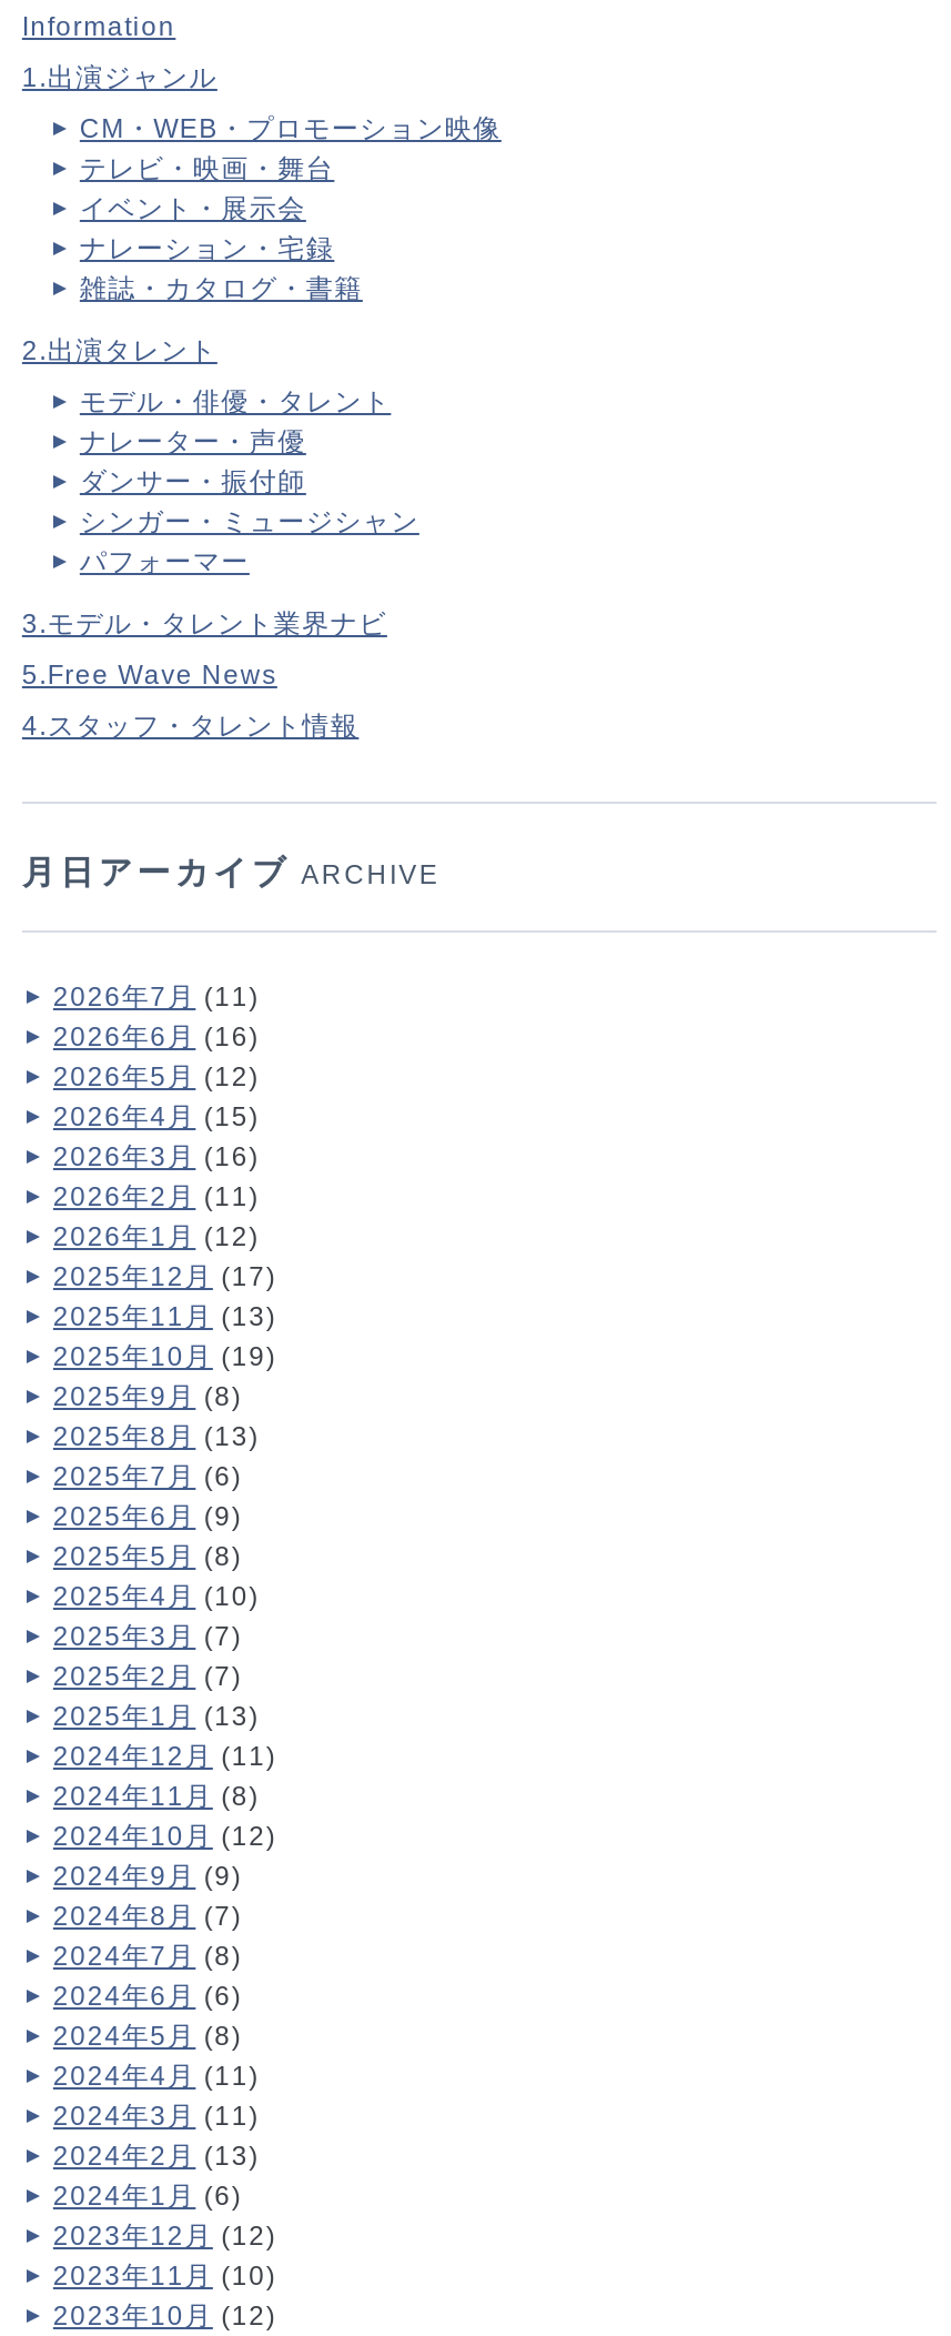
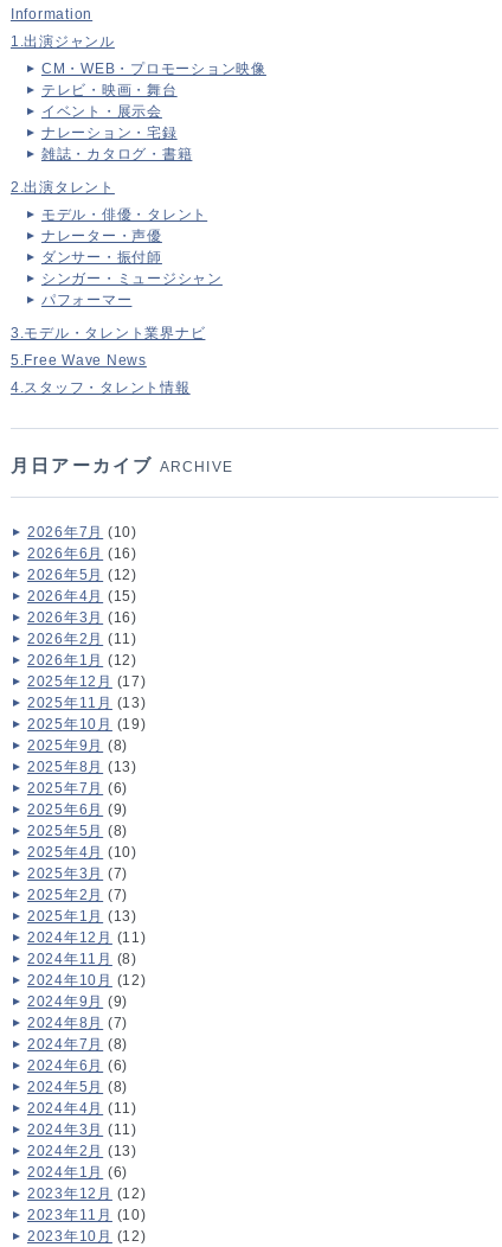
- 2026年7月(11)
+ 2026年7月(10)
